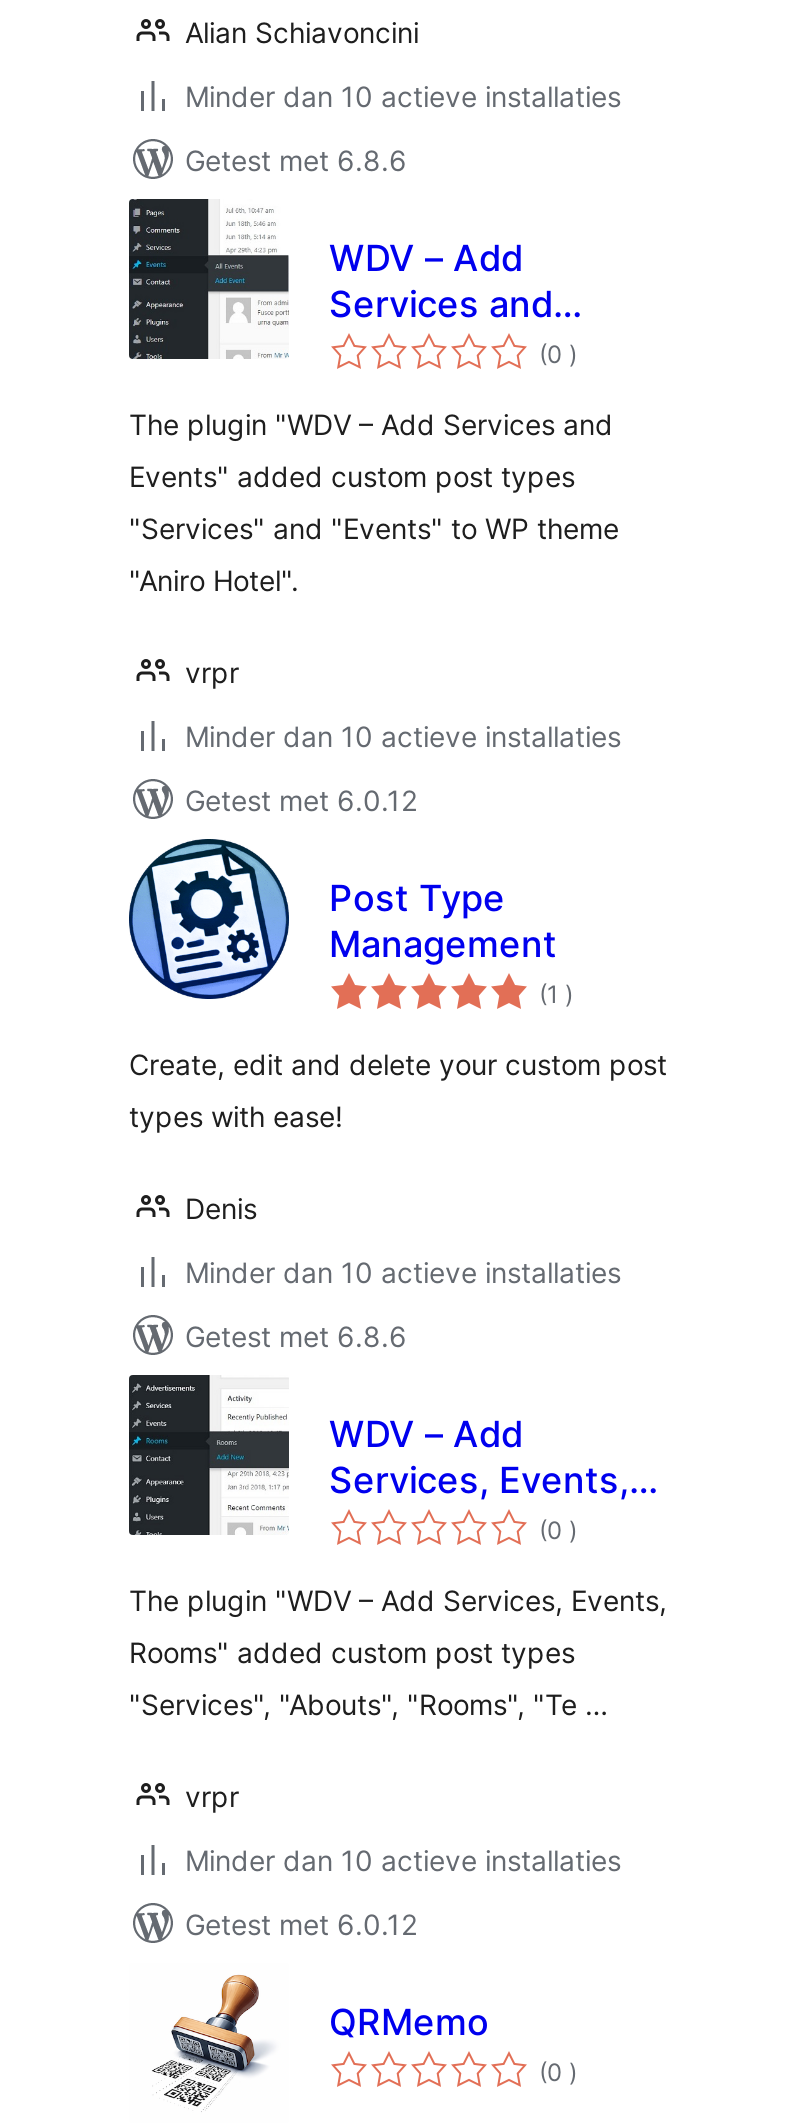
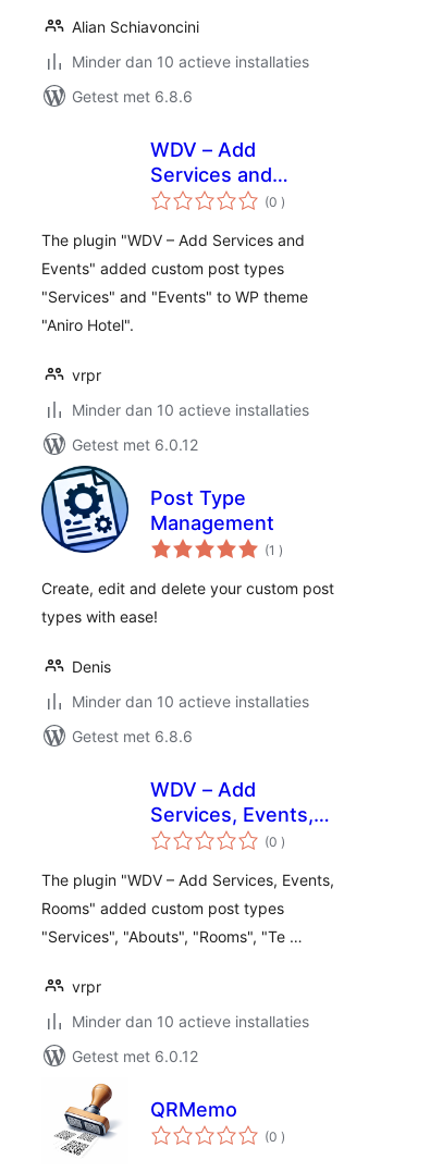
- [image]

- [image]
